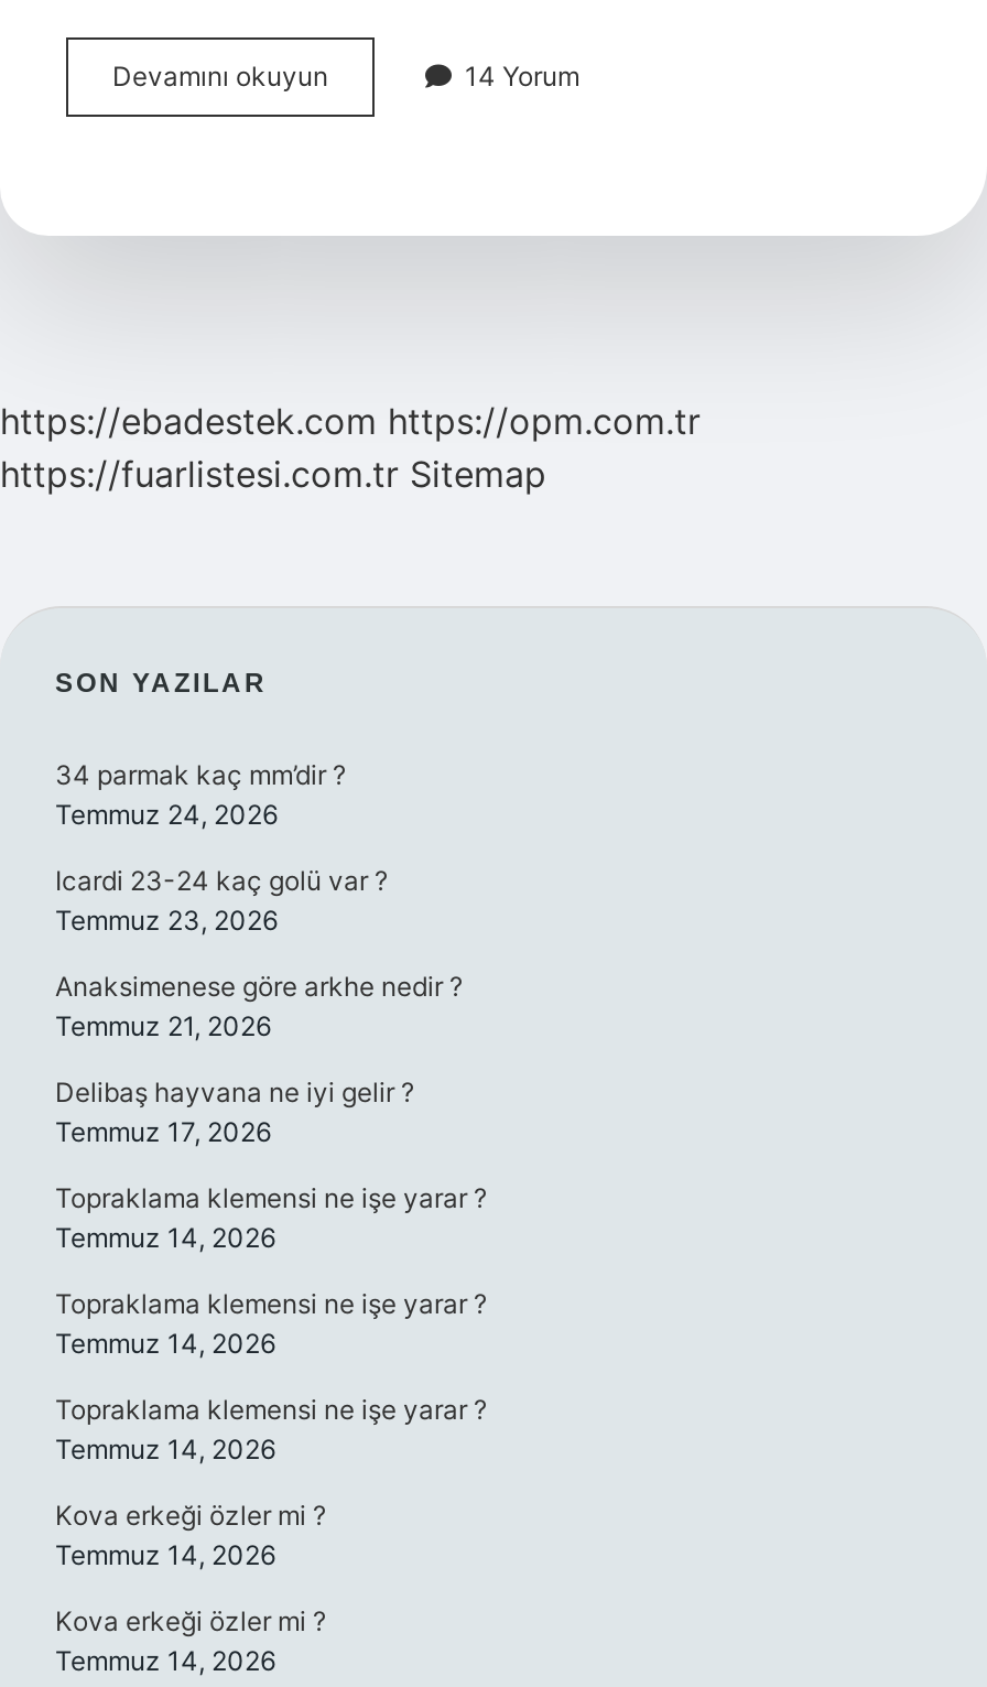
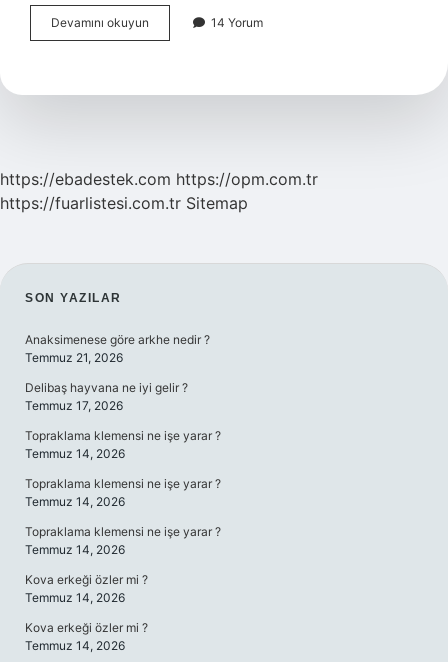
- 34 parmak kaç mm’dir ?
- Temmuz 24, 2026
- Icardi 23-24 kaç golü var ?
- Temmuz 23, 2026
